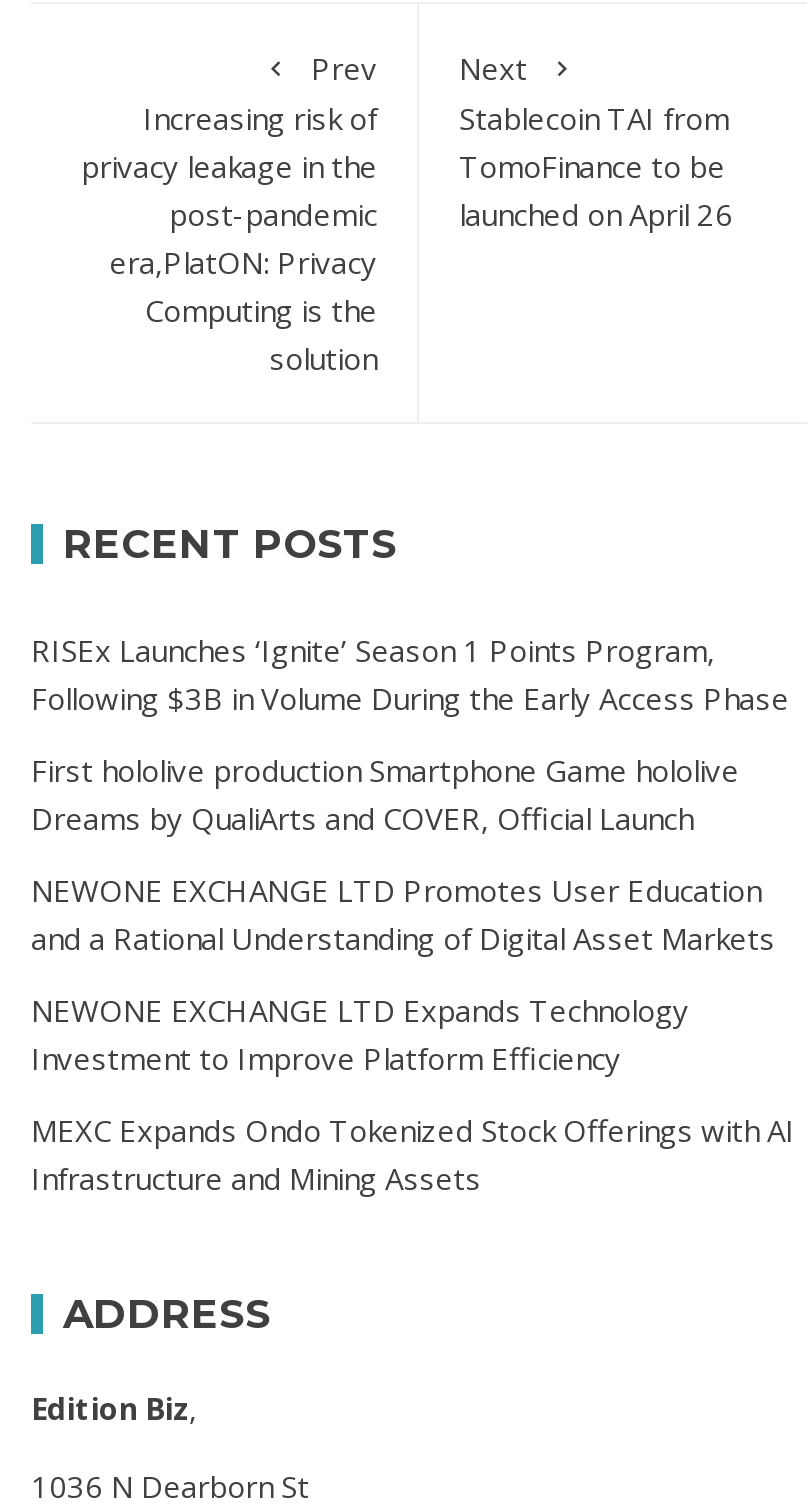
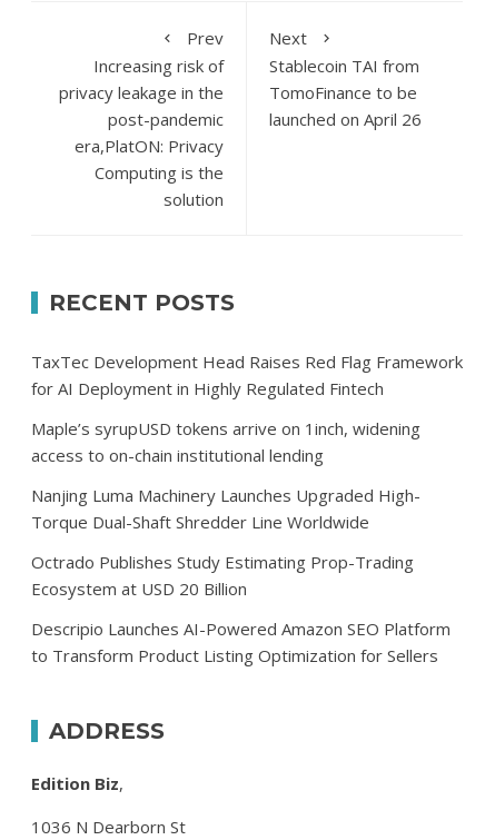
- RISEx Launches ‘Ignite’ Season 1 Points Program,
- Following $3B in Volume During the Early Access Phase
+ TaxTec Development Head Raises Red Flag Framework
+ for AI Deployment in Highly Regulated Fintech

- First hololive production Smartphone Game hololive
- Dreams by QualiArts and COVER, Official Launch
+ Maple’s syrupUSD tokens arrive on 1inch, widening
+ access to on-chain institutional lending

- NEWONE EXCHANGE LTD Promotes User Education
- and a Rational Understanding of Digital Asset Markets
+ Nanjing Luma Machinery Launches Upgraded High-
+ Torque Dual-Shaft Shredder Line Worldwide

- NEWONE EXCHANGE LTD Expands Technology
- Investment to Improve Platform Efficiency
+ Octrado Publishes Study Estimating Prop-Trading
+ Ecosystem at USD 20 Billion

- MEXC Expands Ondo Tokenized Stock Offerings with AI
- Infrastructure and Mining Assets
+ Descripio Launches AI-Powered Amazon SEO Platform
+ to Transform Product Listing Optimization for Sellers
